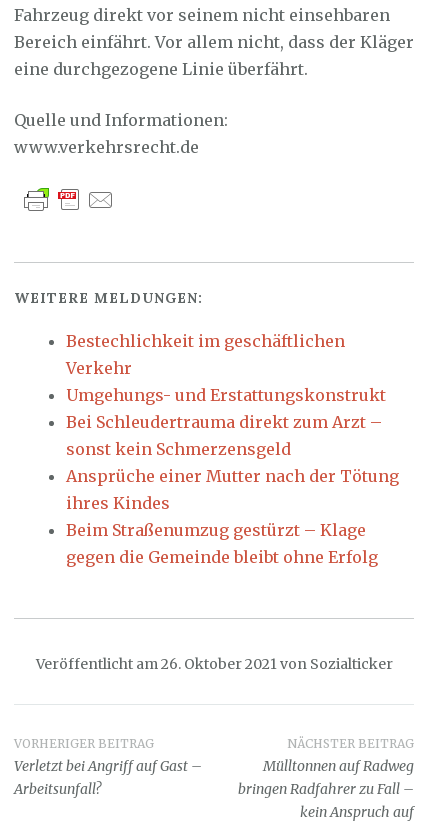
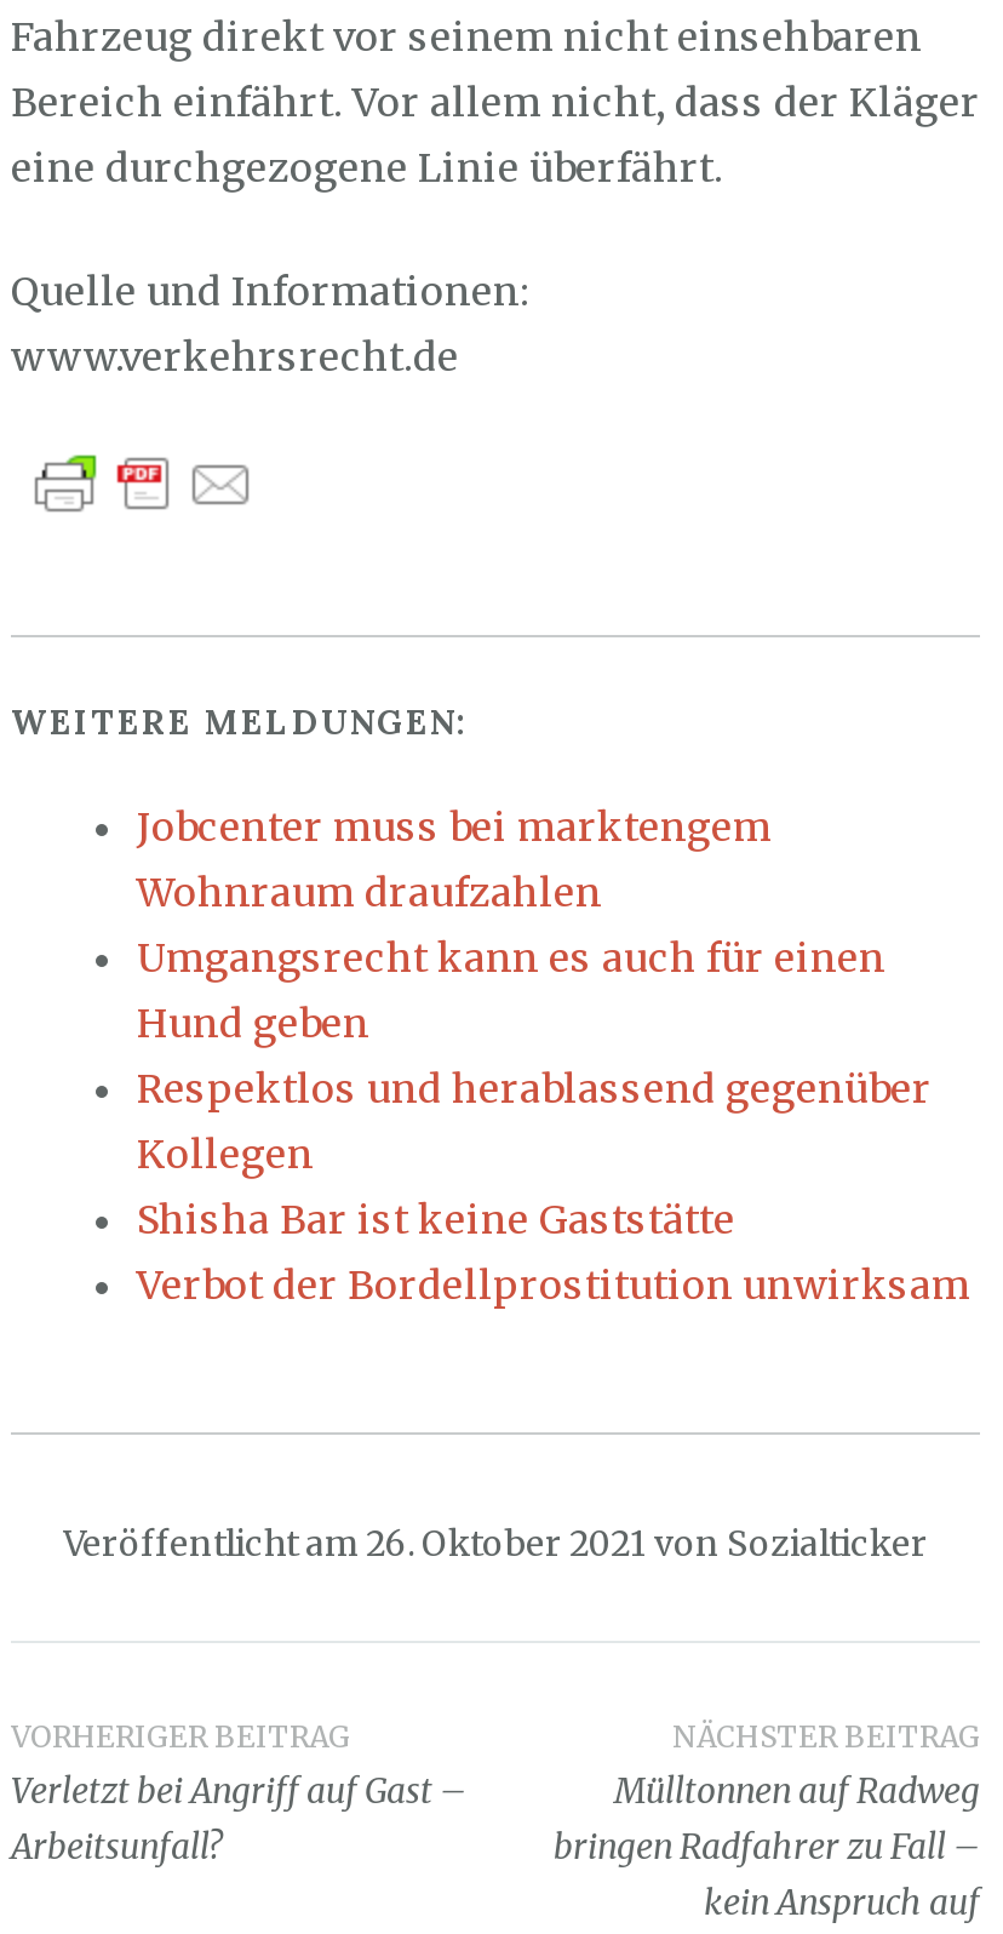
- Bestechlichkeit im geschäftlichen
- Verkehr
- Umgehungs- und Erstattungskonstrukt
- Bei Schleudertrauma direkt zum Arzt –
- sonst kein Schmerzensgeld
- Ansprüche einer Mutter nach der Tötung
- ihres Kindes
- Beim Straßenumzug gestürzt – Klage
- gegen die Gemeinde bleibt ohne Erfolg
+ Jobcenter muss bei marktengem
+ Wohnraum draufzahlen
+ Umgangsrecht kann es auch für einen
+ Hund geben
+ Respektlos und herablassend gegenüber
+ Kollegen
+ Shisha Bar ist keine Gaststätte
+ Verbot der Bordellprostitution unwirksam
